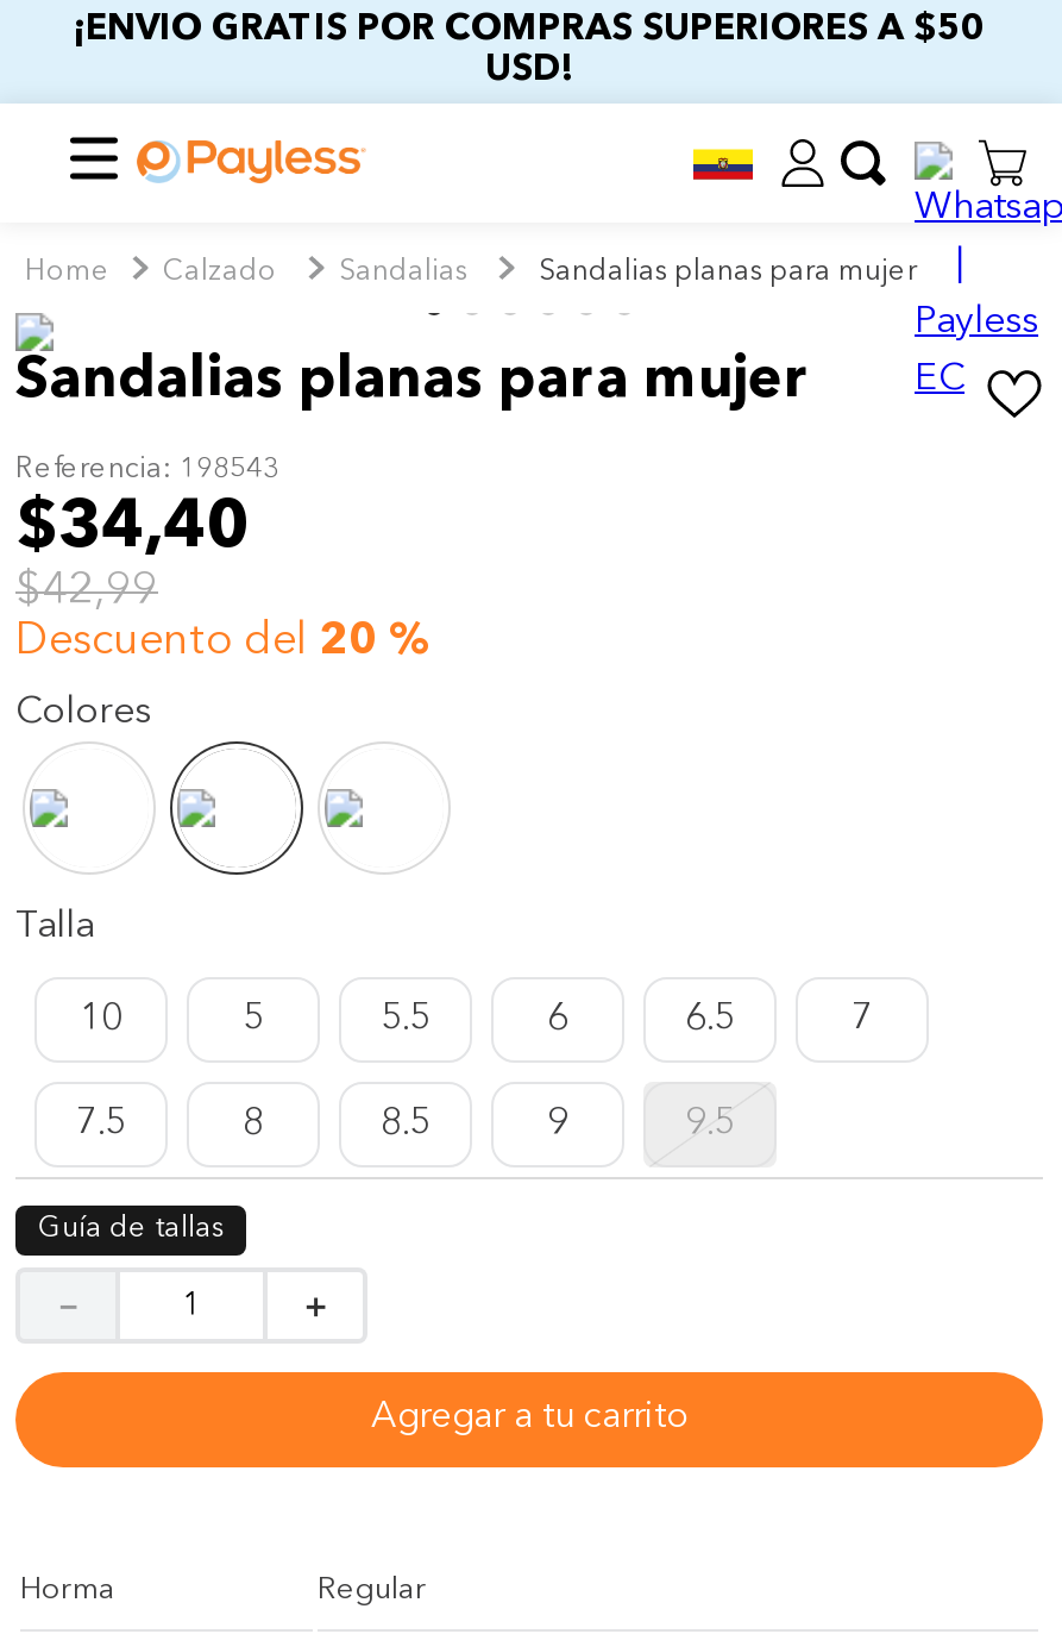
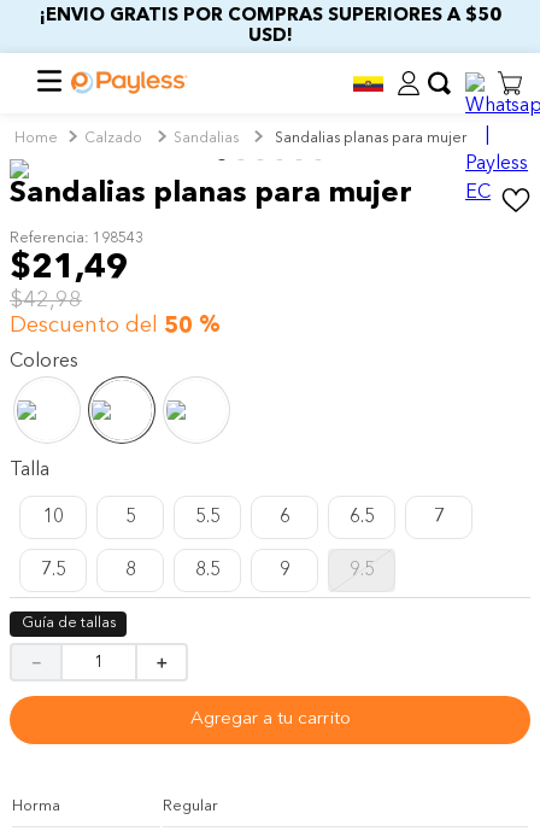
- $34,40
+ $21,49

- $42,99
+ $42,98

- Descuento del 20 %
+ Descuento del 50 %
